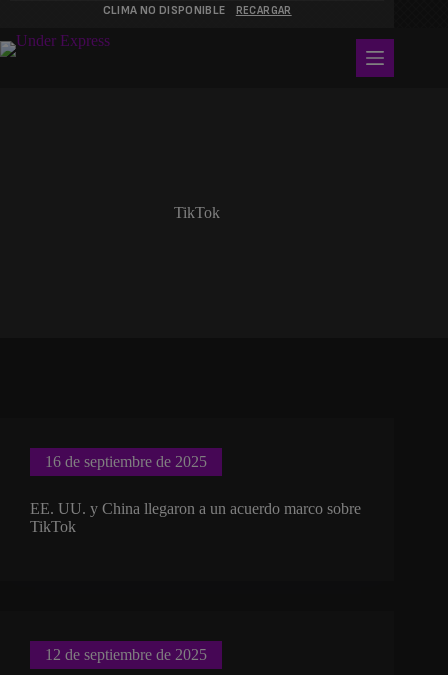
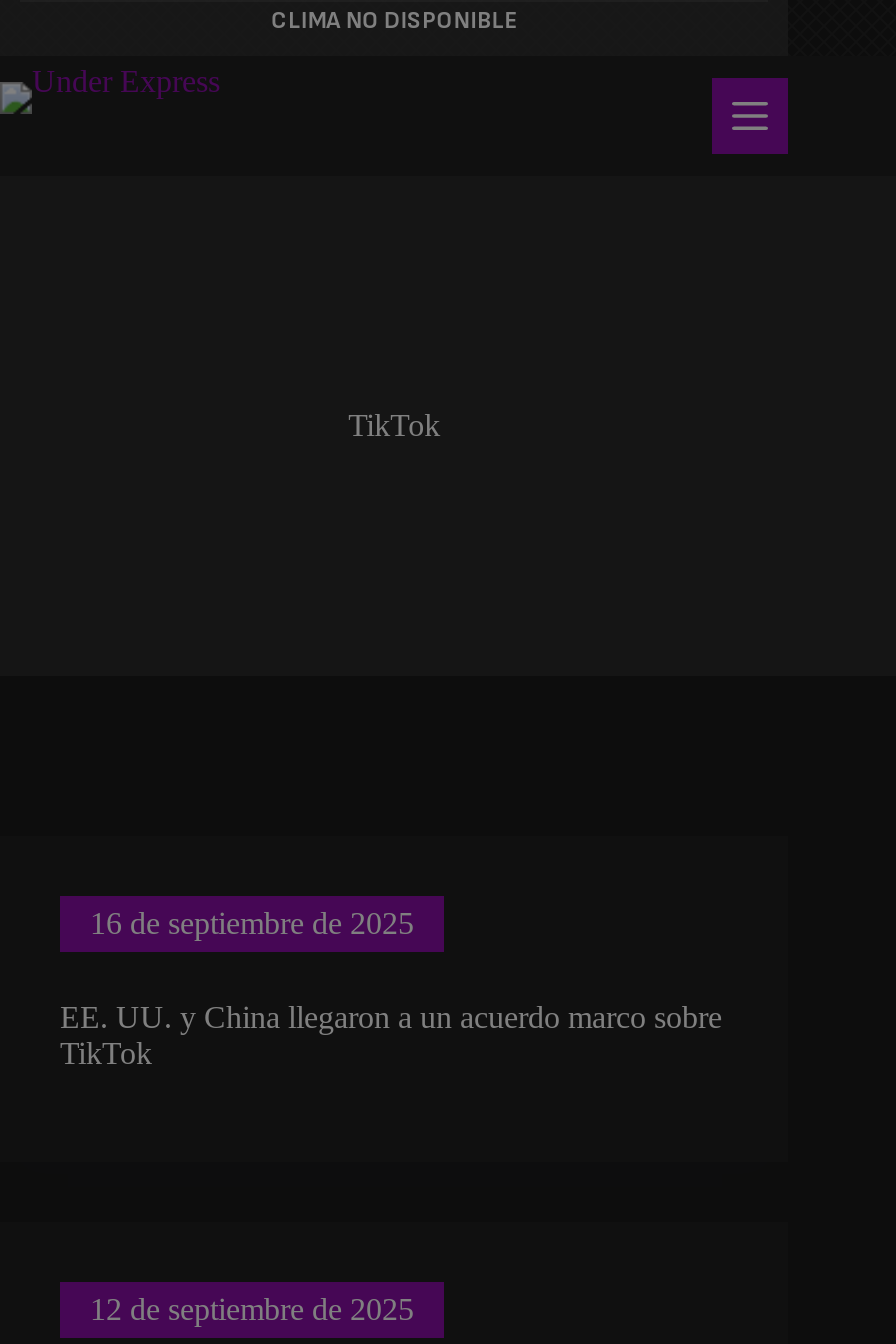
- RECARGAR
